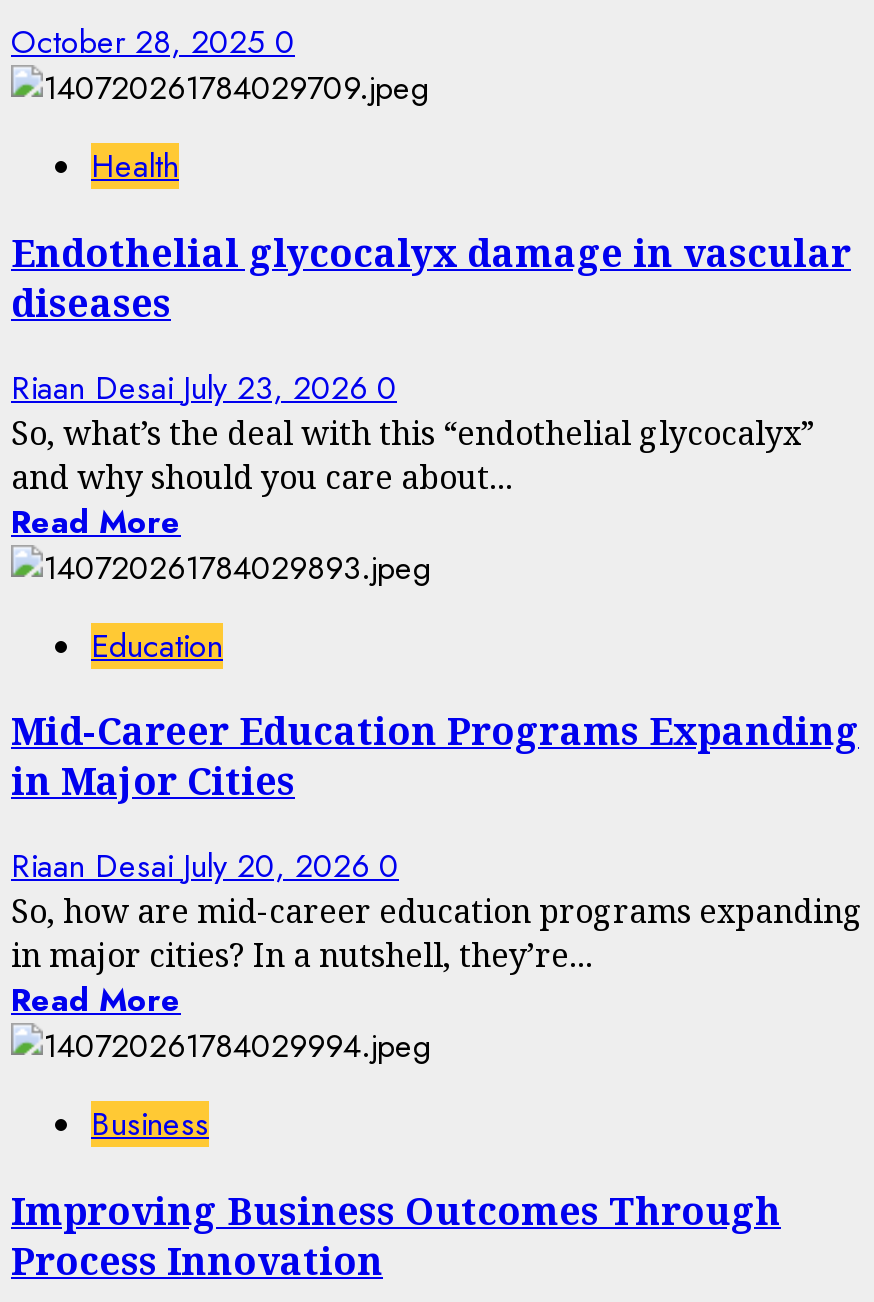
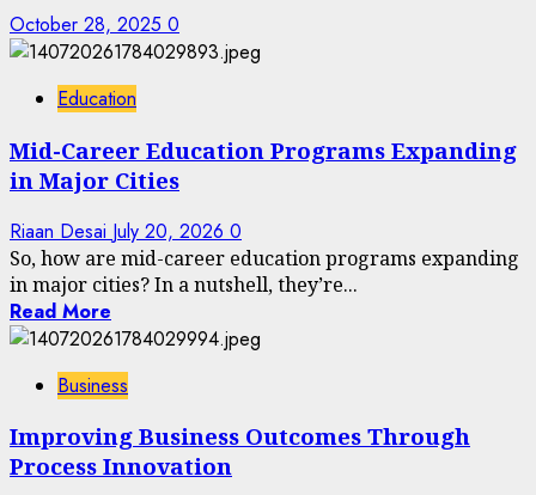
- Health
- Endothelial glycocalyx damage in vascular
- diseases
- Riaan Desai July 23, 2026 0
- So, what’s the deal with this “endothelial glycocalyx”
- and why should you care about...
- Read More
